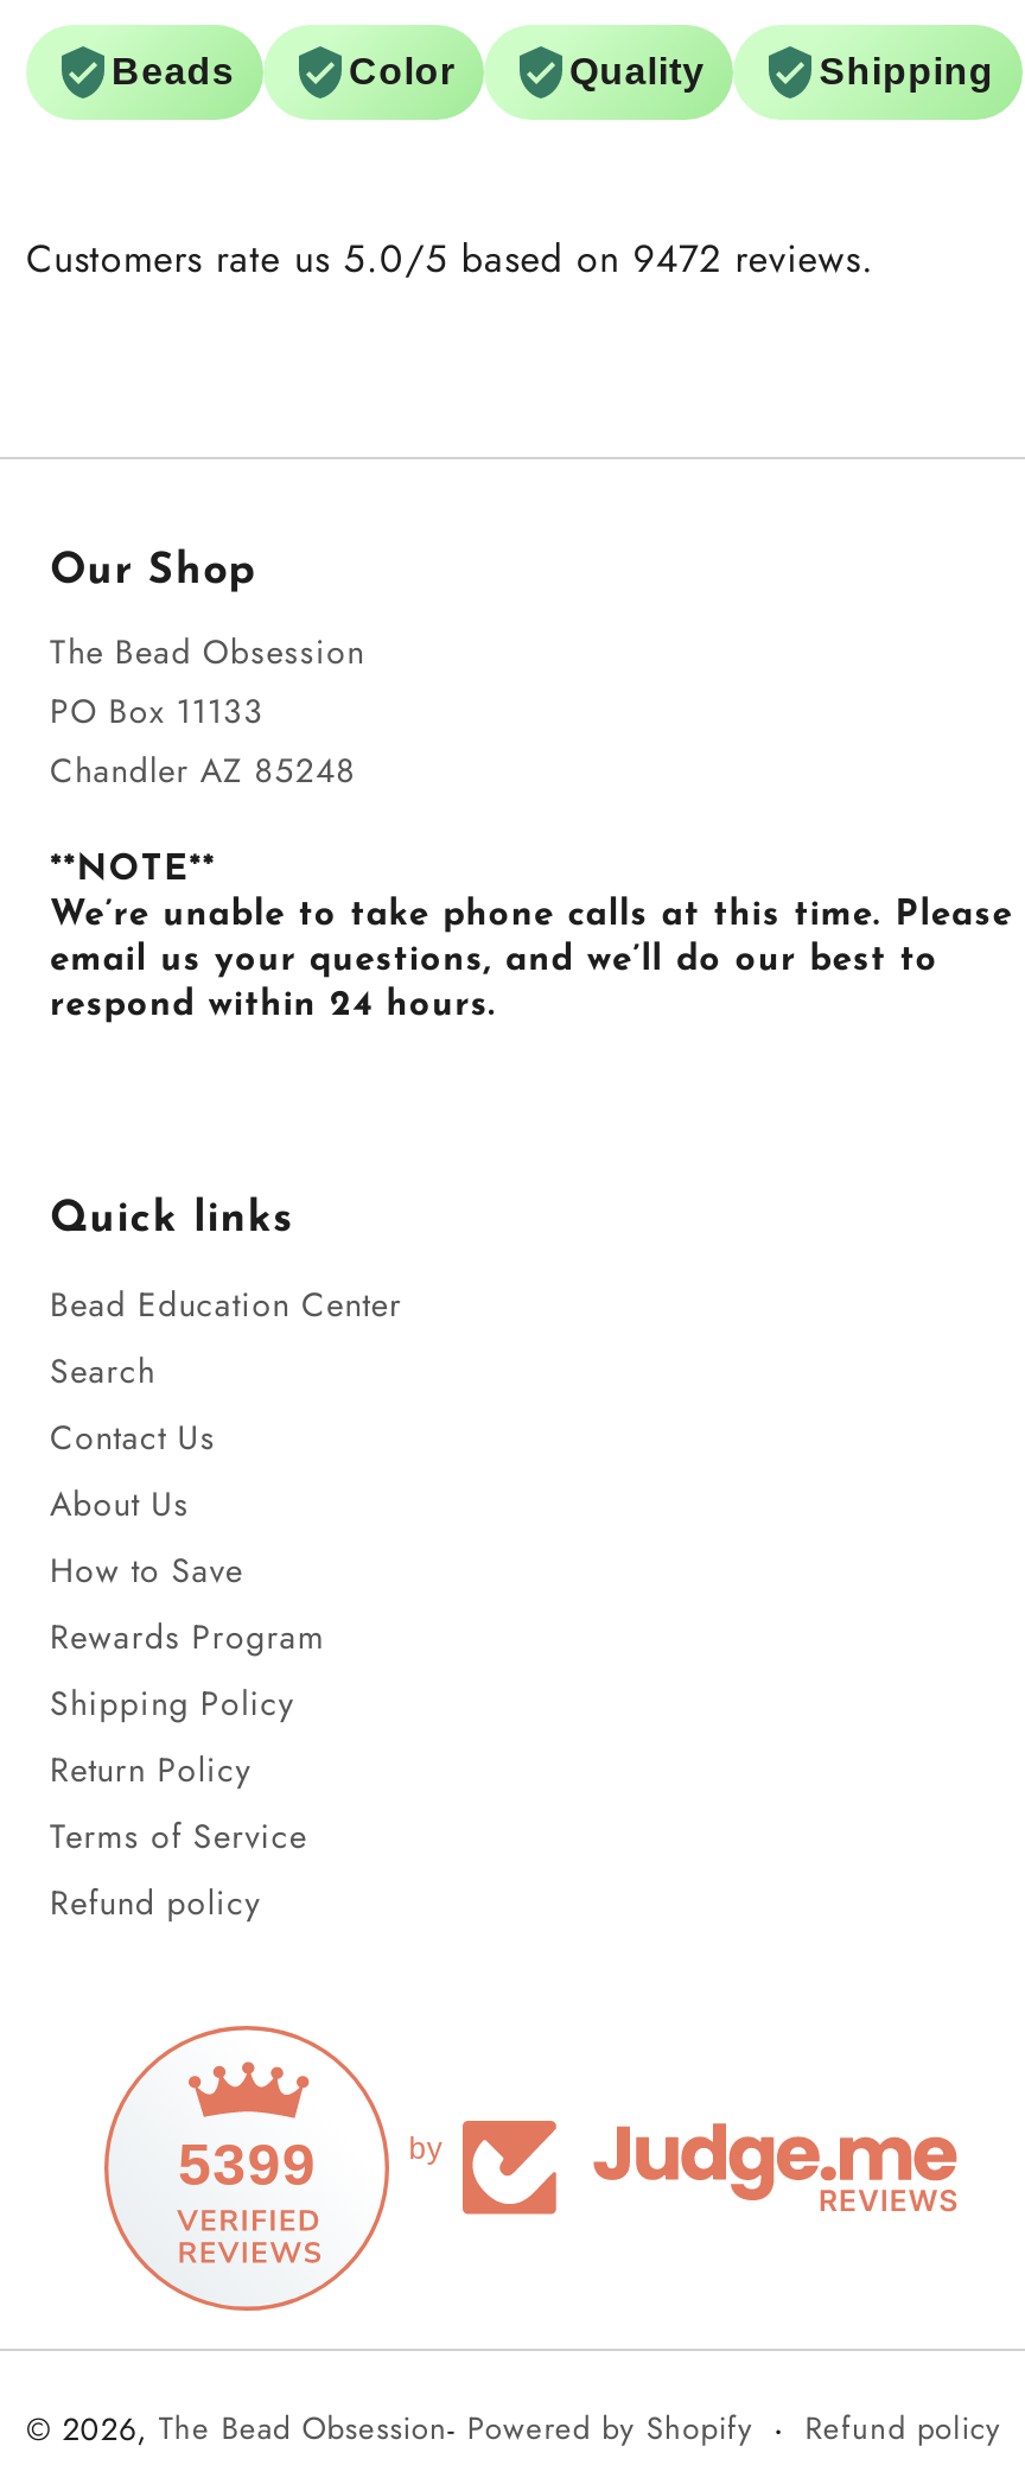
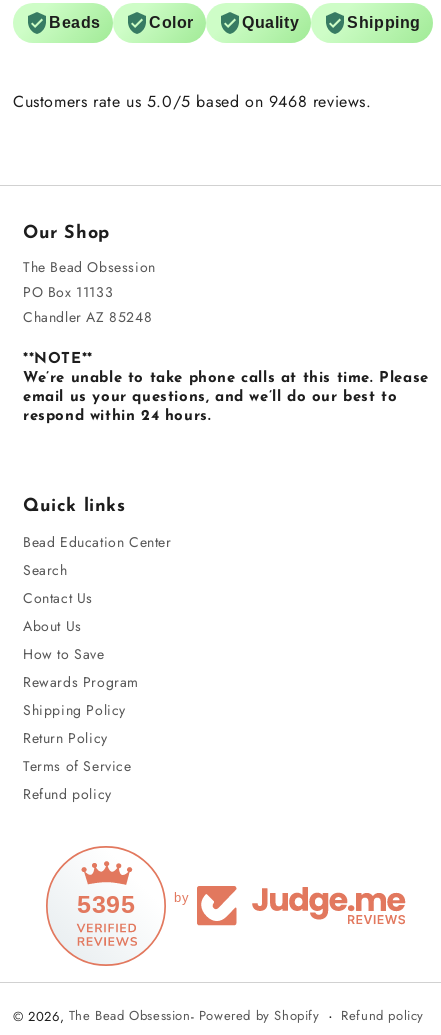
- Customers rate us 5.0/5 based on 9472 reviews.
+ Customers rate us 5.0/5 based on 9468 reviews.

- 5399
+ 5395
